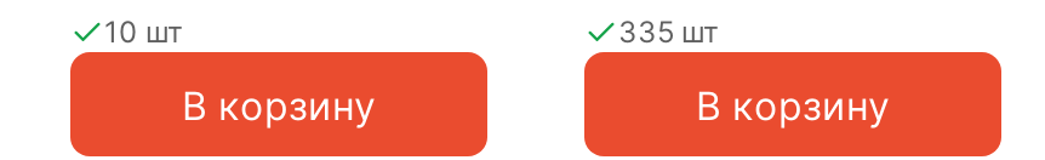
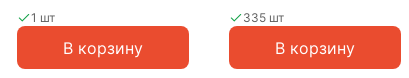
- 10 шт
+ 1 шт
